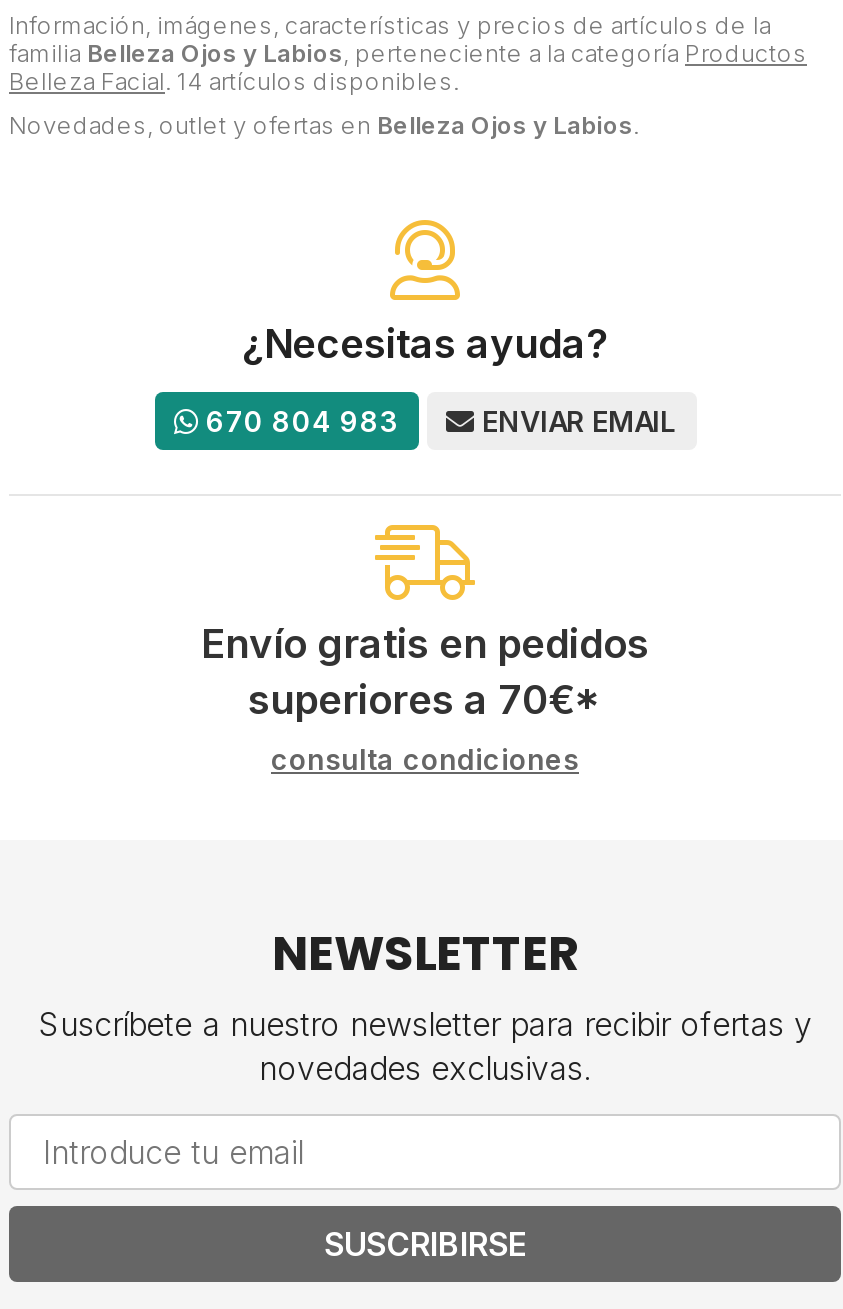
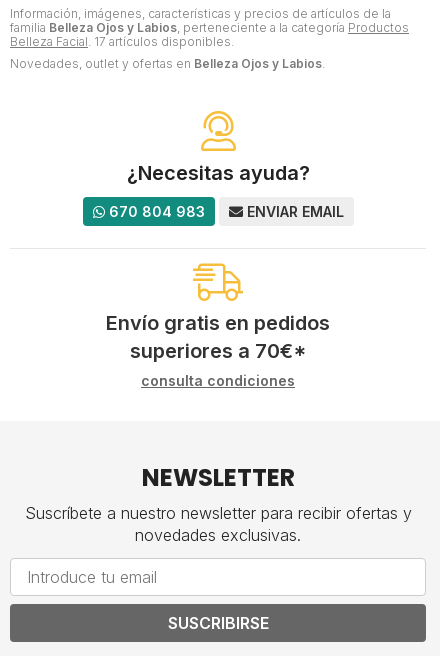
- Belleza Facial. 14 artículos disponibles.
+ Belleza Facial. 17 artículos disponibles.
